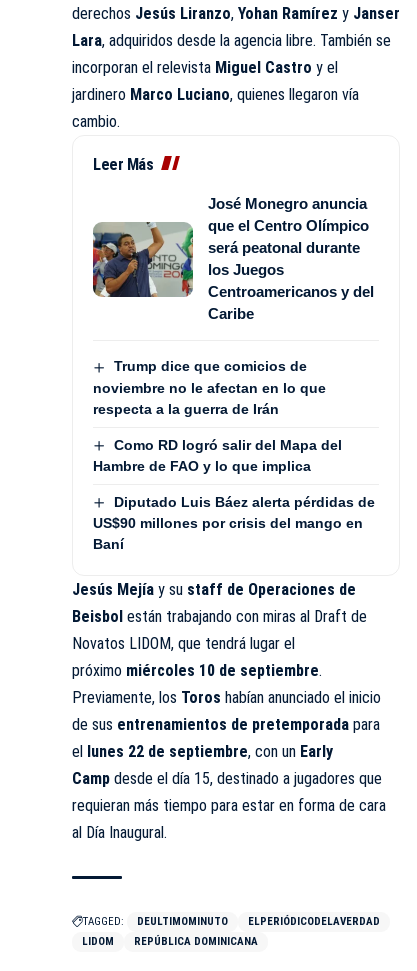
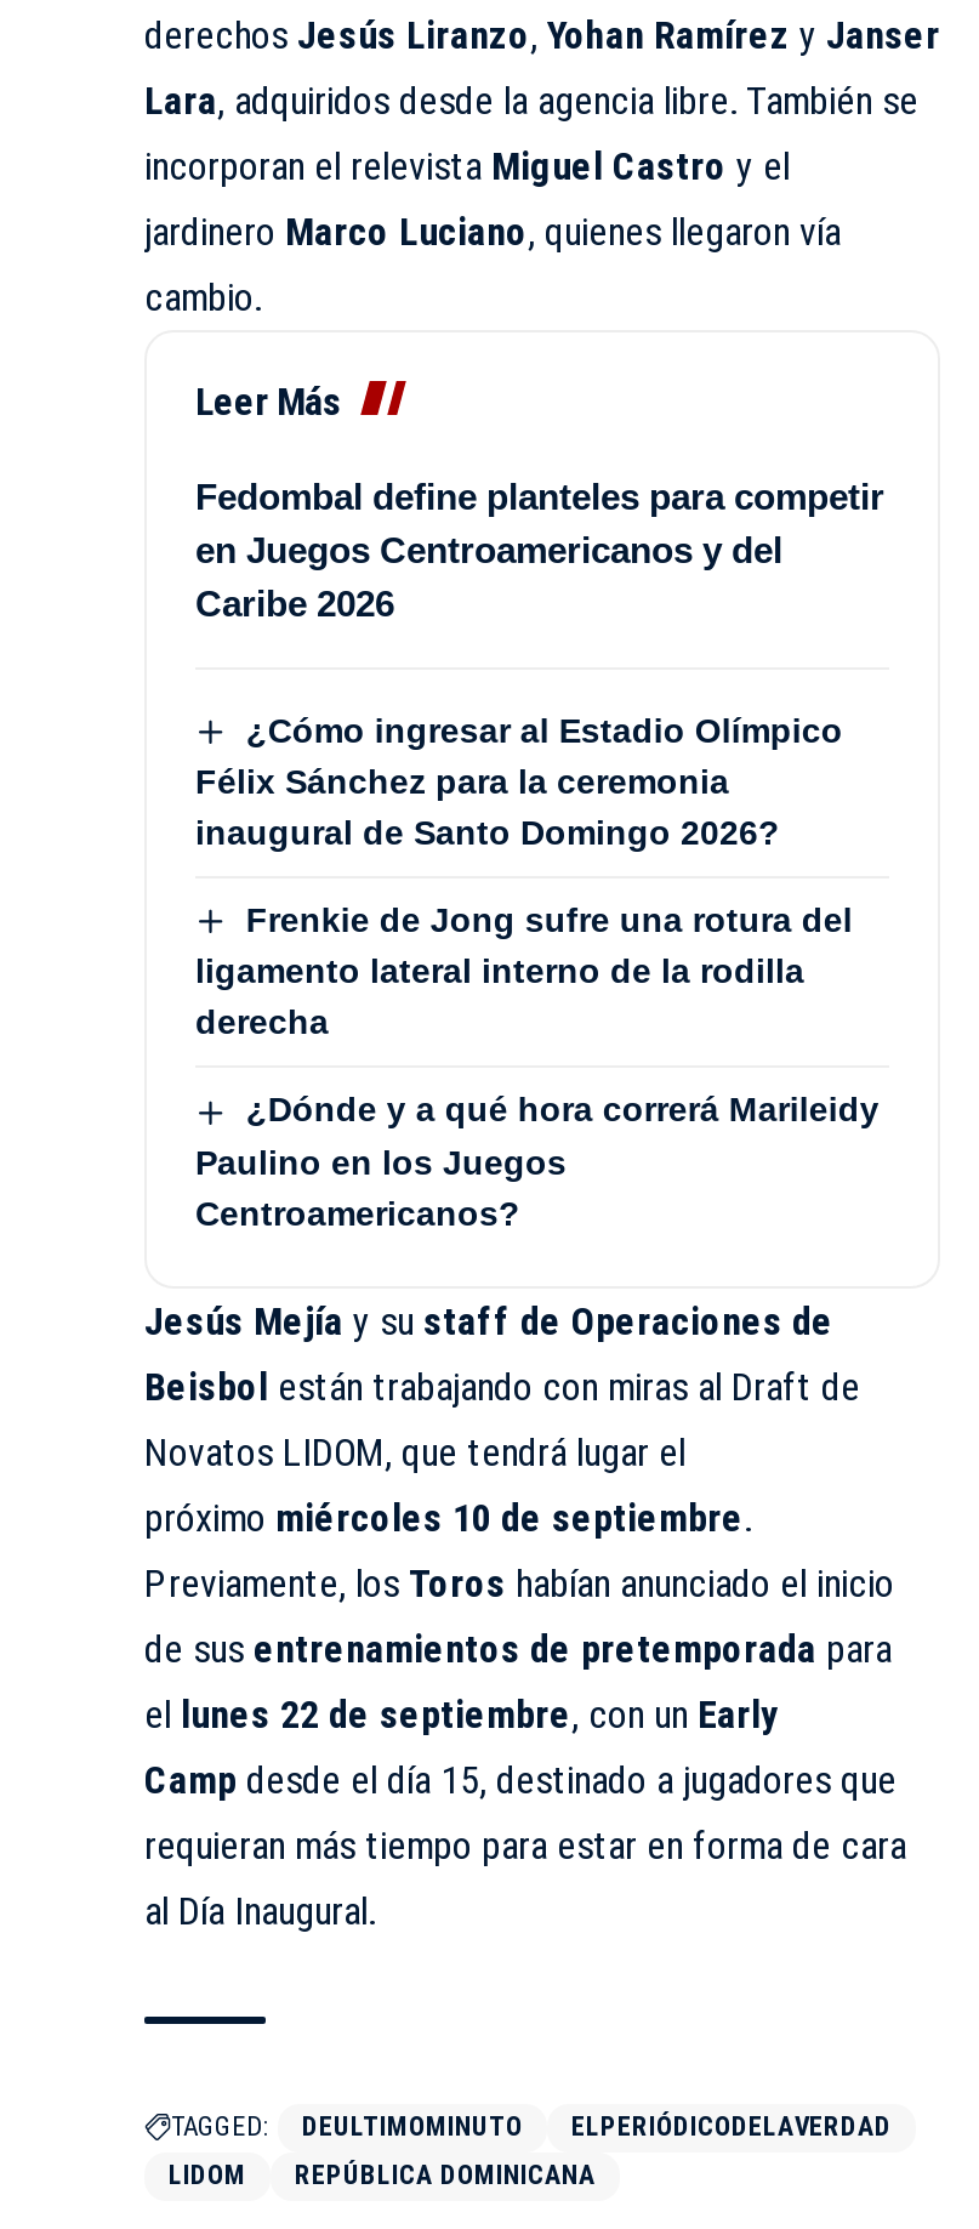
- José Monegro anuncia
- que el Centro Olímpico
- será peatonal durante
- los Juegos
- Centroamericanos y del
- Caribe
+ Fedombal define planteles para competir
+ en Juegos Centroamericanos y del
+ Caribe 2026

- Trump dice que comicios de
- noviembre no le afectan en lo que
- respecta a la guerra de Irán
+ ¿Cómo ingresar al Estadio Olímpico
+ Félix Sánchez para la ceremonia
+ inaugural de Santo Domingo 2026?

- Como RD logró salir del Mapa del
- Hambre de FAO y lo que implica
+ Frenkie de Jong sufre una rotura del
+ ligamento lateral interno de la rodilla
+ derecha

- Diputado Luis Báez alerta pérdidas de
- US$90 millones por crisis del mango en
- Baní
+ ¿Dónde y a qué hora correrá Marileidy
+ Paulino en los Juegos
+ Centroamericanos?
